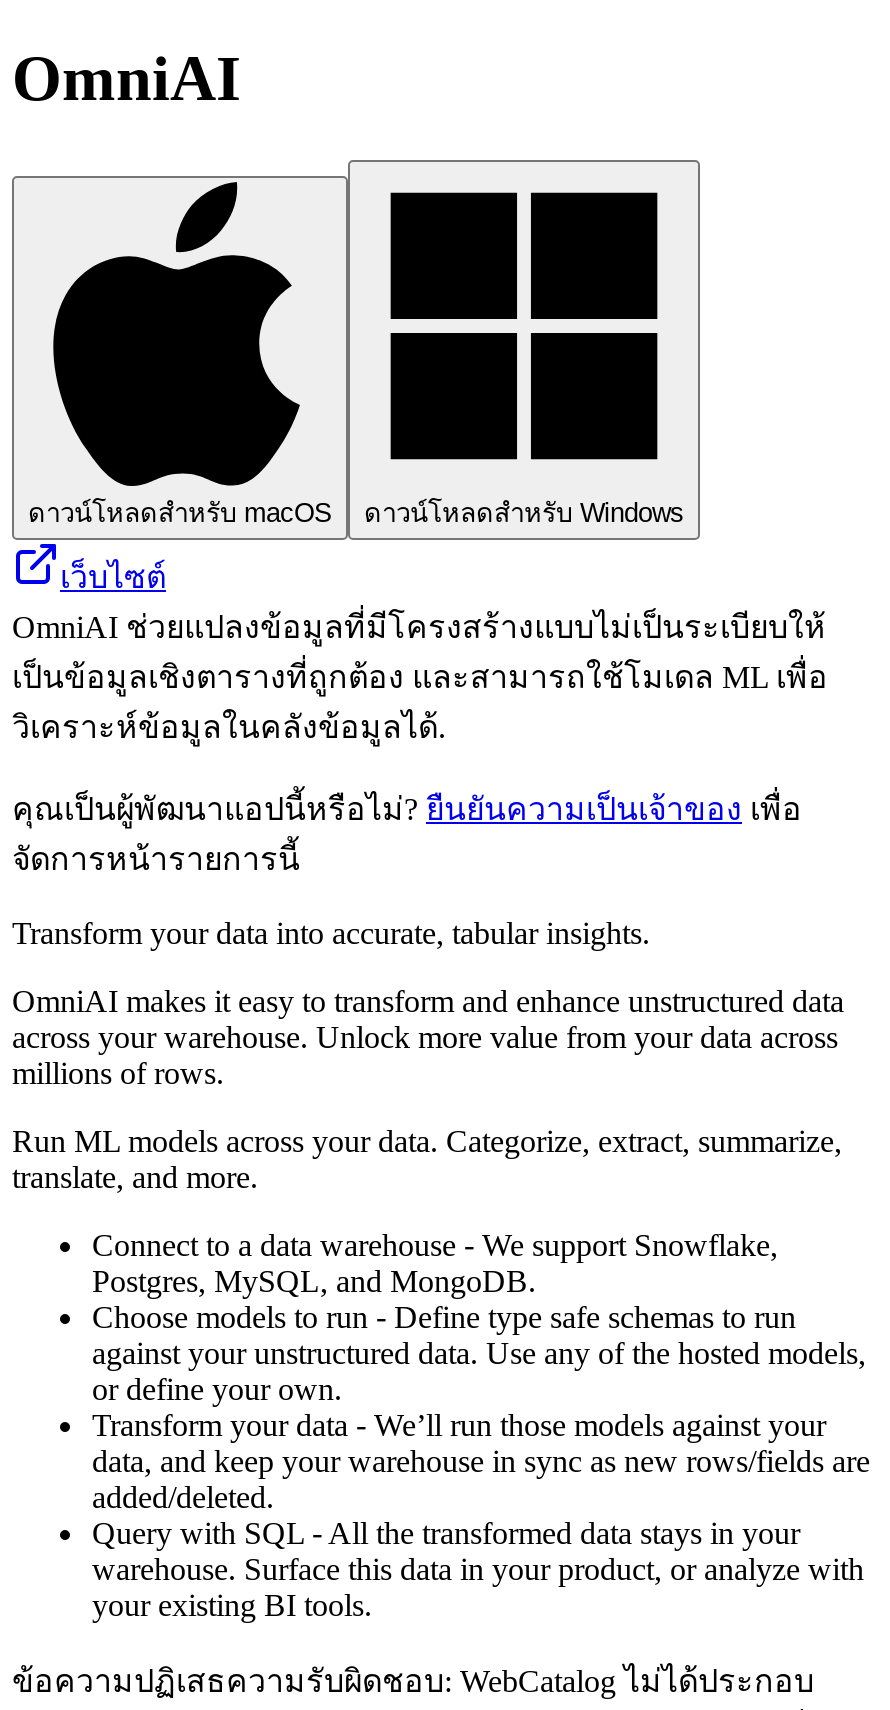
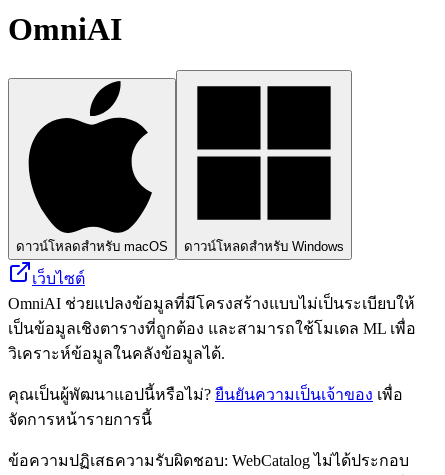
- Transform your data into accurate, tabular insights.
- OmniAI makes it easy to transform and enhance unstructured data
- across your warehouse. Unlock more value from your data across
- millions of rows.
- Run ML models across your data. Categorize, extract, summarize,
- translate, and more.
- Connect to a data warehouse - We support Snowflake,
- Postgres, MySQL, and MongoDB.
- Choose models to run - Define type safe schemas to run
- against your unstructured data. Use any of the hosted models,
- or define your own.
- Transform your data - We’ll run those models against your
- data, and keep your warehouse in sync as new rows/fields are
- added/deleted.
- Query with SQL - All the transformed data stays in your
- warehouse. Surface this data in your product, or analyze with
- your existing BI tools.
